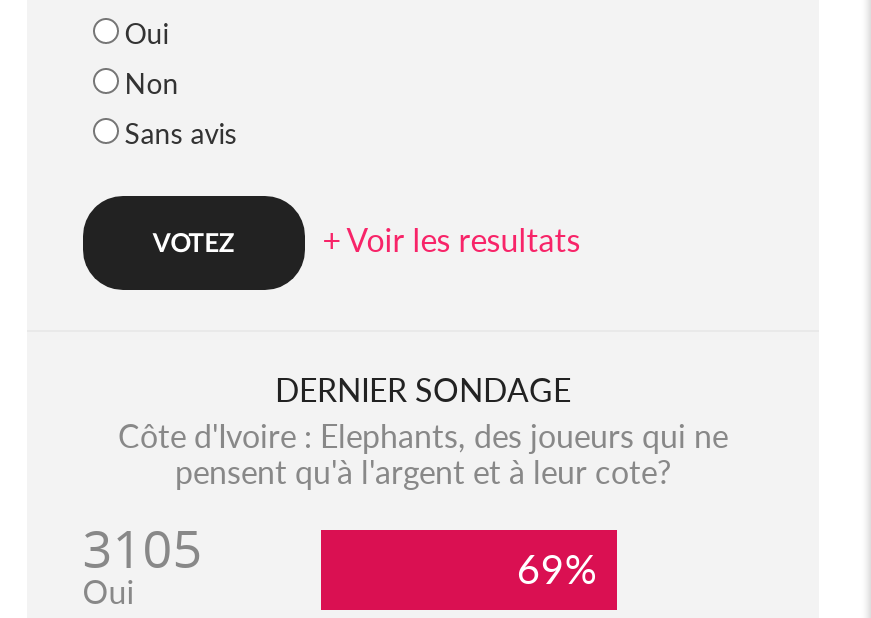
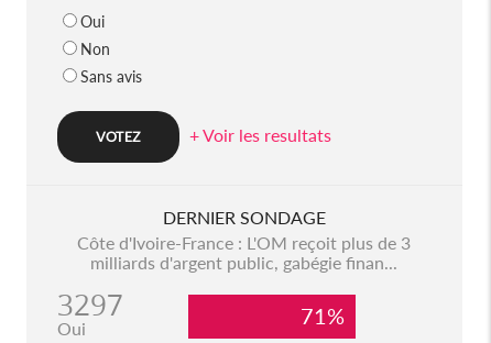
- Côte d'Ivoire : Elephants, des joueurs qui ne
- pensent qu'à l'argent et à leur cote?
- 3105
+ Côte d'Ivoire-France : L'OM reçoit plus de 3
+ milliards d'argent public, gabégie finan...
+ 3297

- 69%
+ 71%
